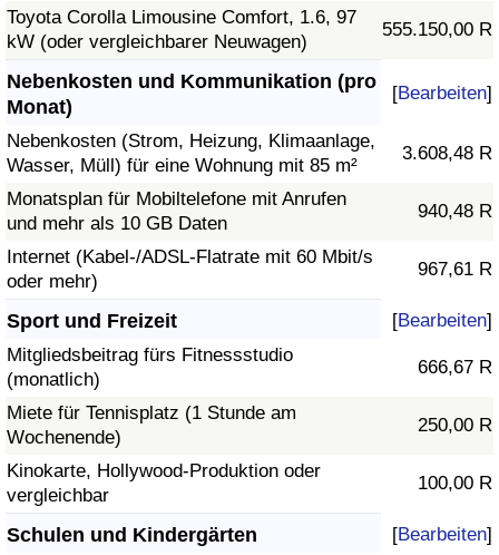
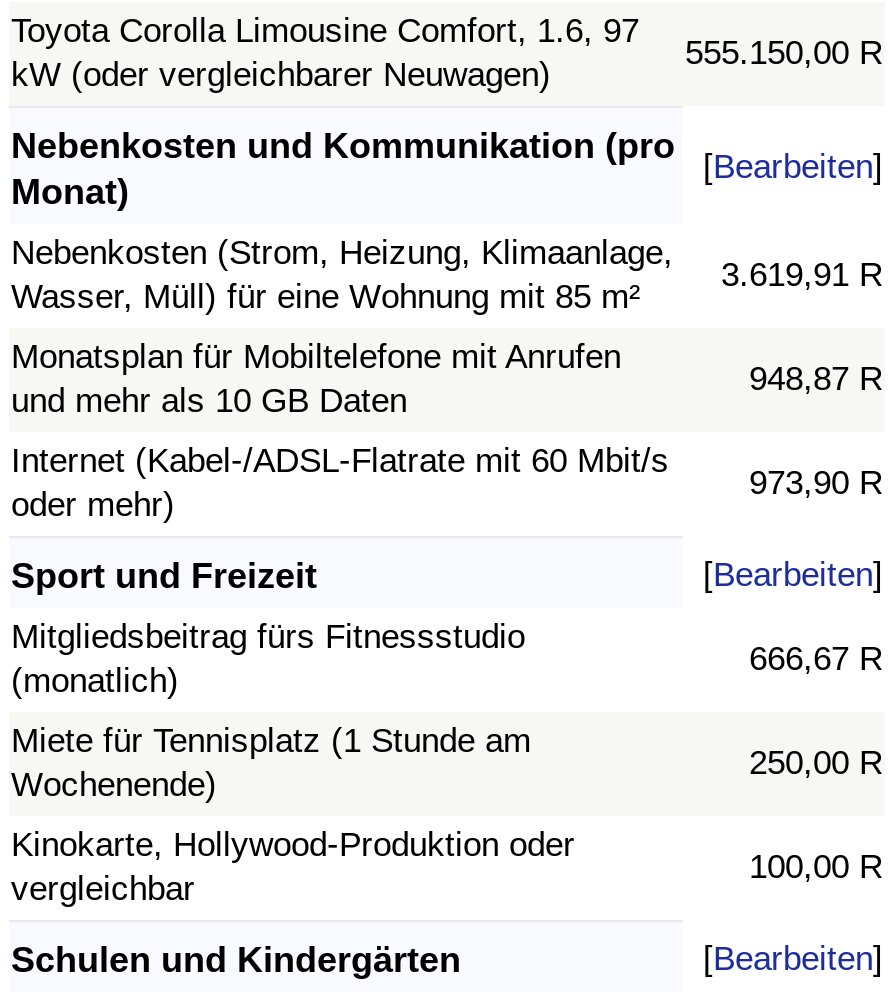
- 3.608,48 R
+ 3.619,91 R

- 940,48 R
+ 948,87 R

- 967,61 R
+ 973,90 R
